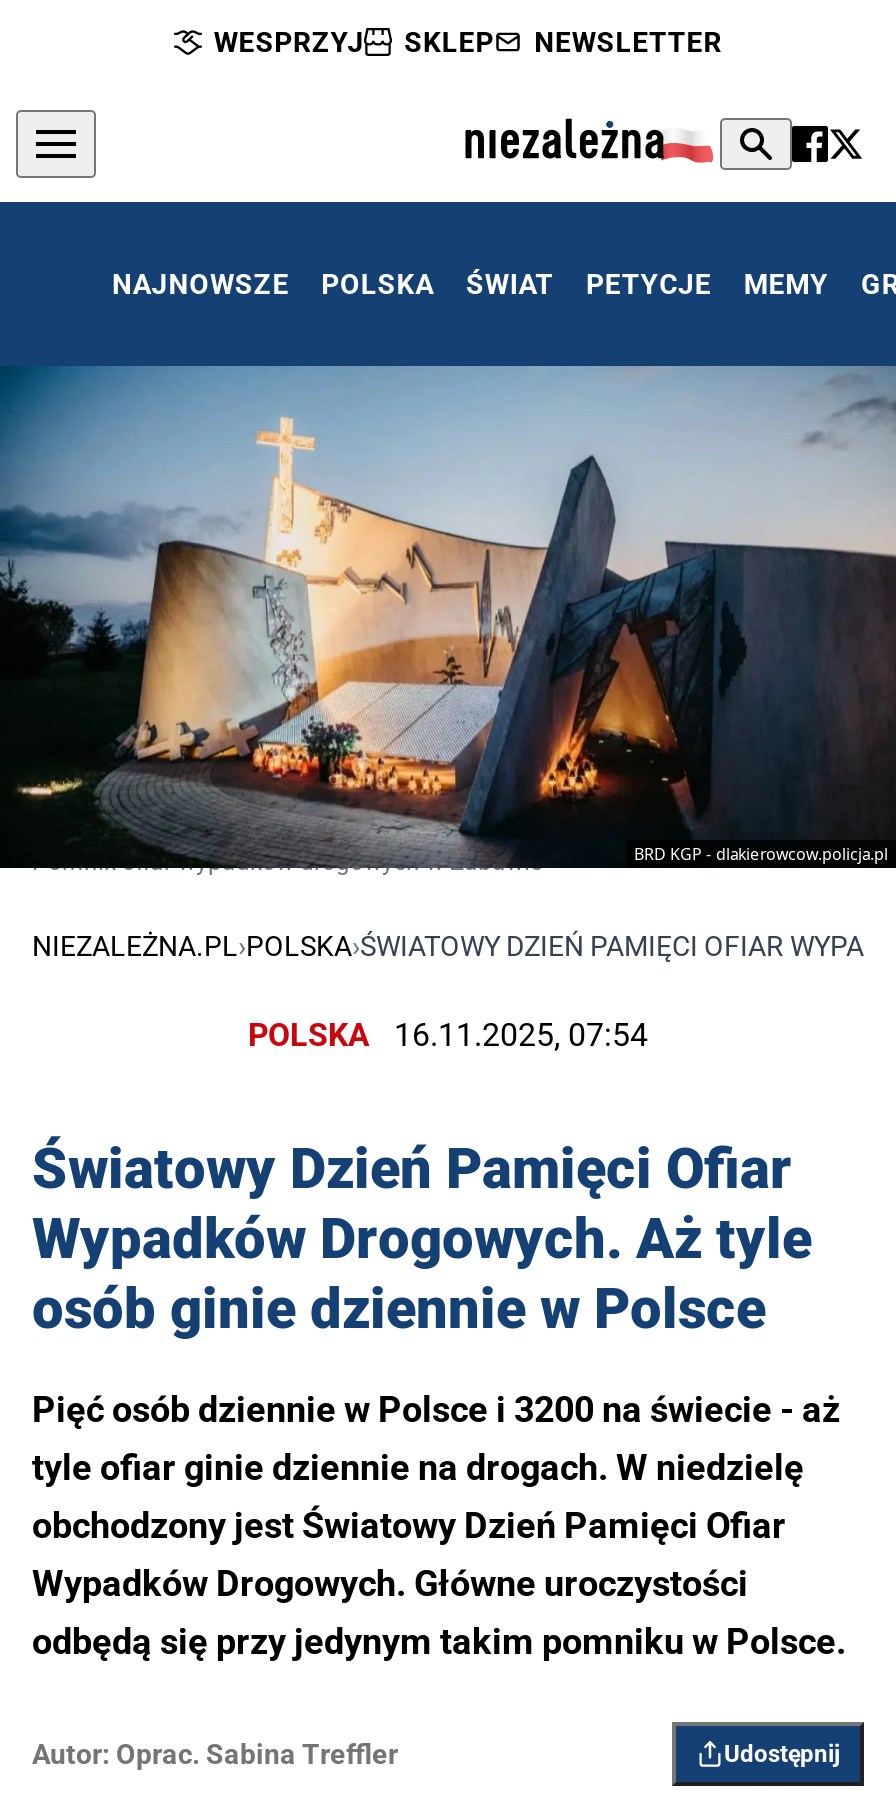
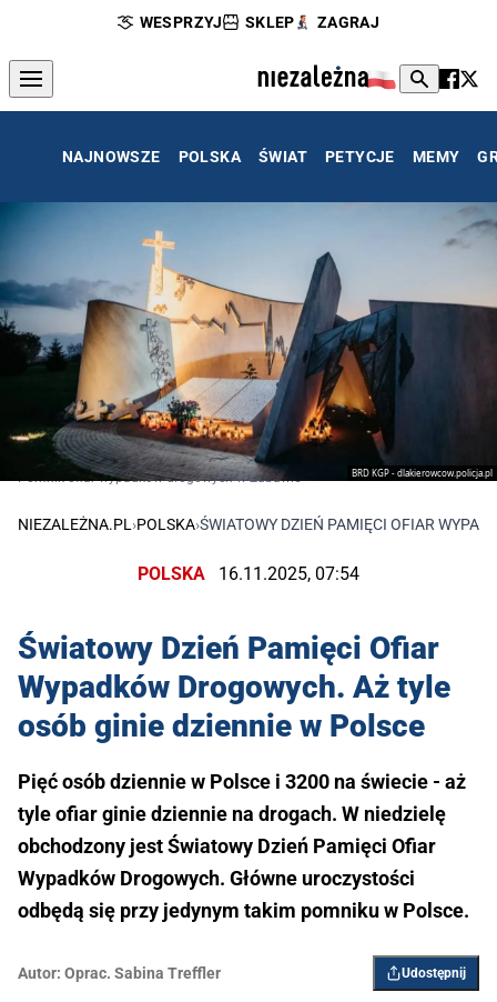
- NEWSLETTER
+ ZAGRAJ
